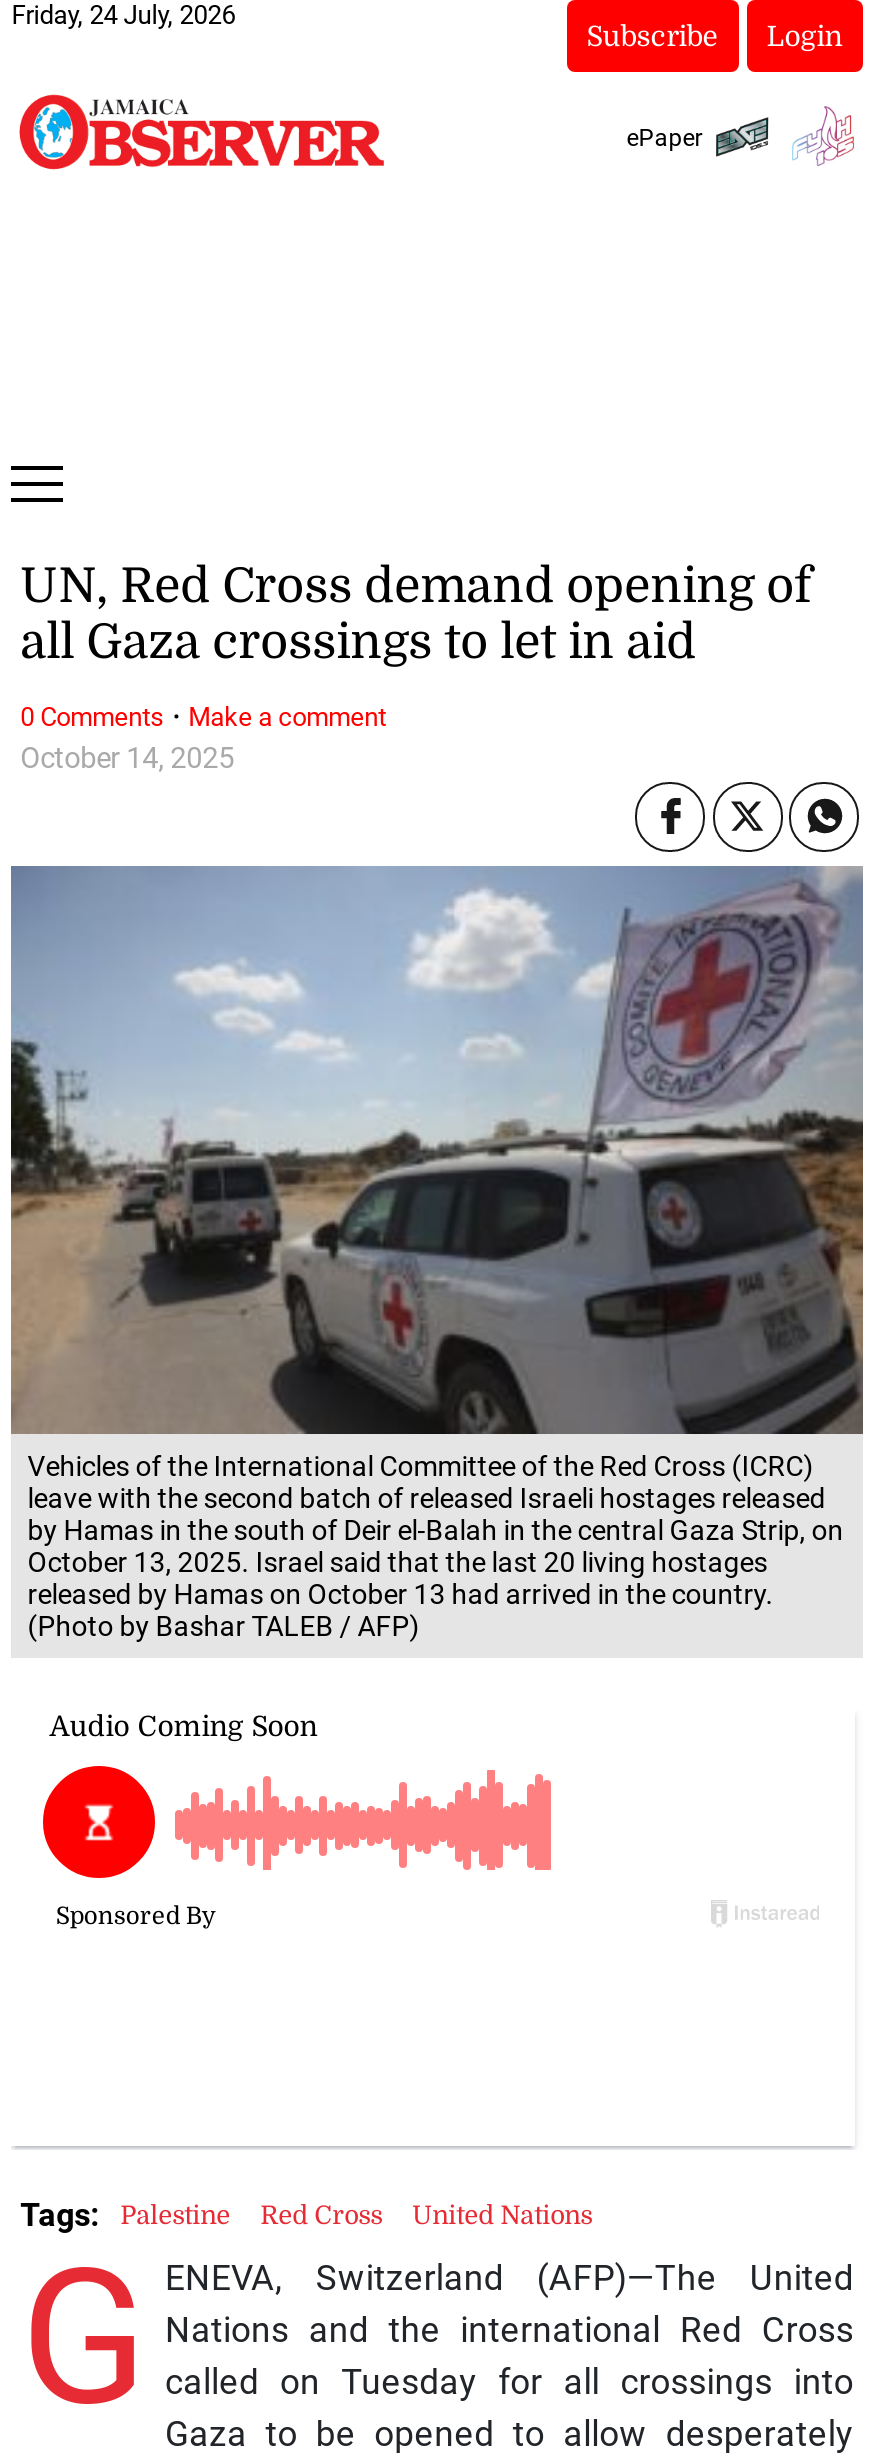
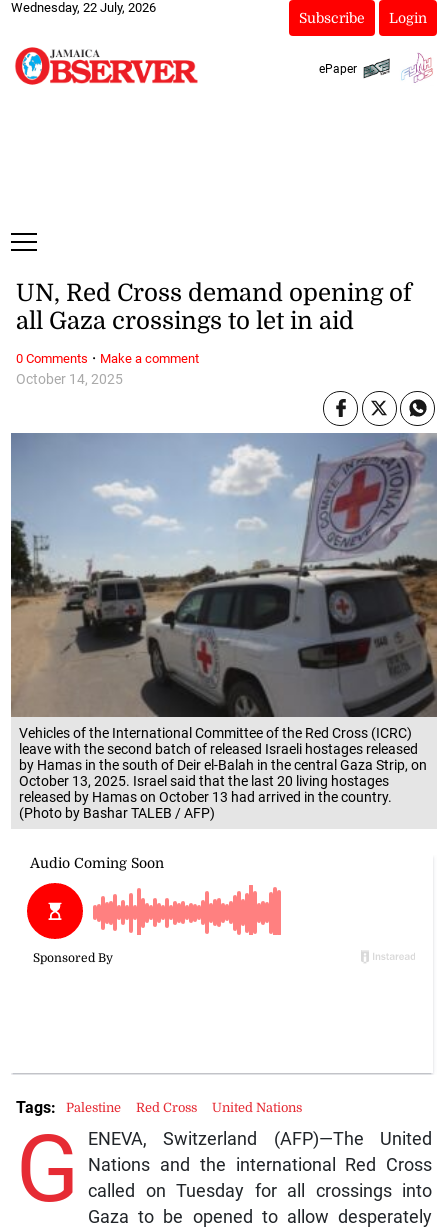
- Friday, 24 July, 2026
+ Wednesday, 22 July, 2026
